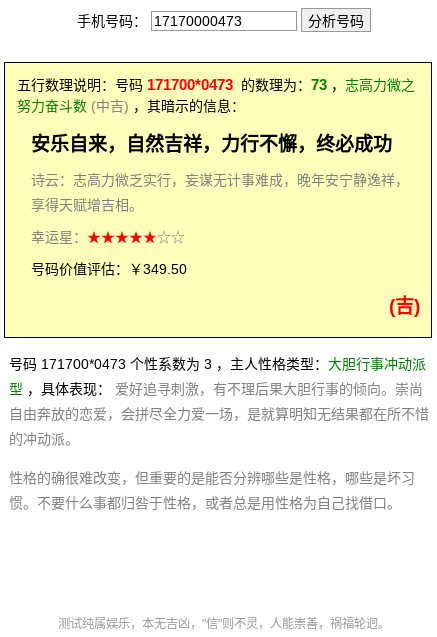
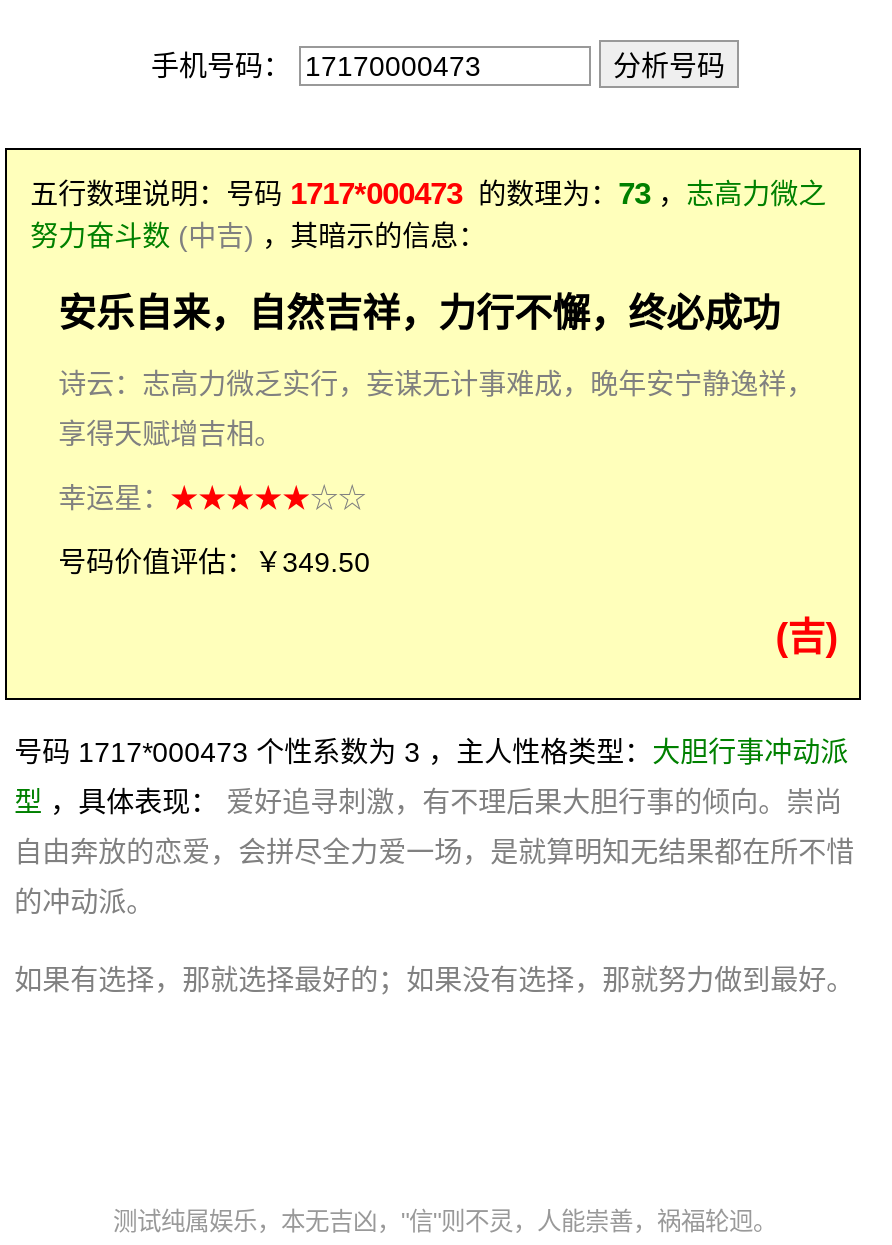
- 五行数理说明：号码171700*0473的数理为：73，志高力微之
+ 五行数理说明：号码1717*000473的数理为：73，志高力微之

- 号码 171700*0473 个性系数为 3 ，主人性格类型：大胆行事冲动派
+ 号码 1717*000473 个性系数为 3 ，主人性格类型：大胆行事冲动派

- 性格的确很难改变，但重要的是能否分辨哪些是性格，哪些是坏习
- 惯。不要什么事都归咎于性格，或者总是用性格为自己找借口。
+ 如果有选择，那就选择最好的；如果没有选择，那就努力做到最好。
